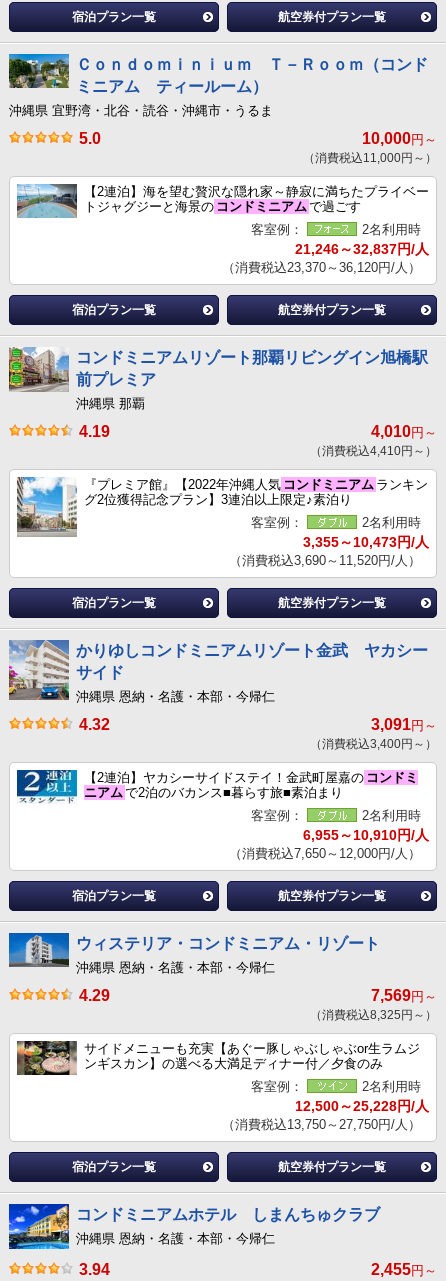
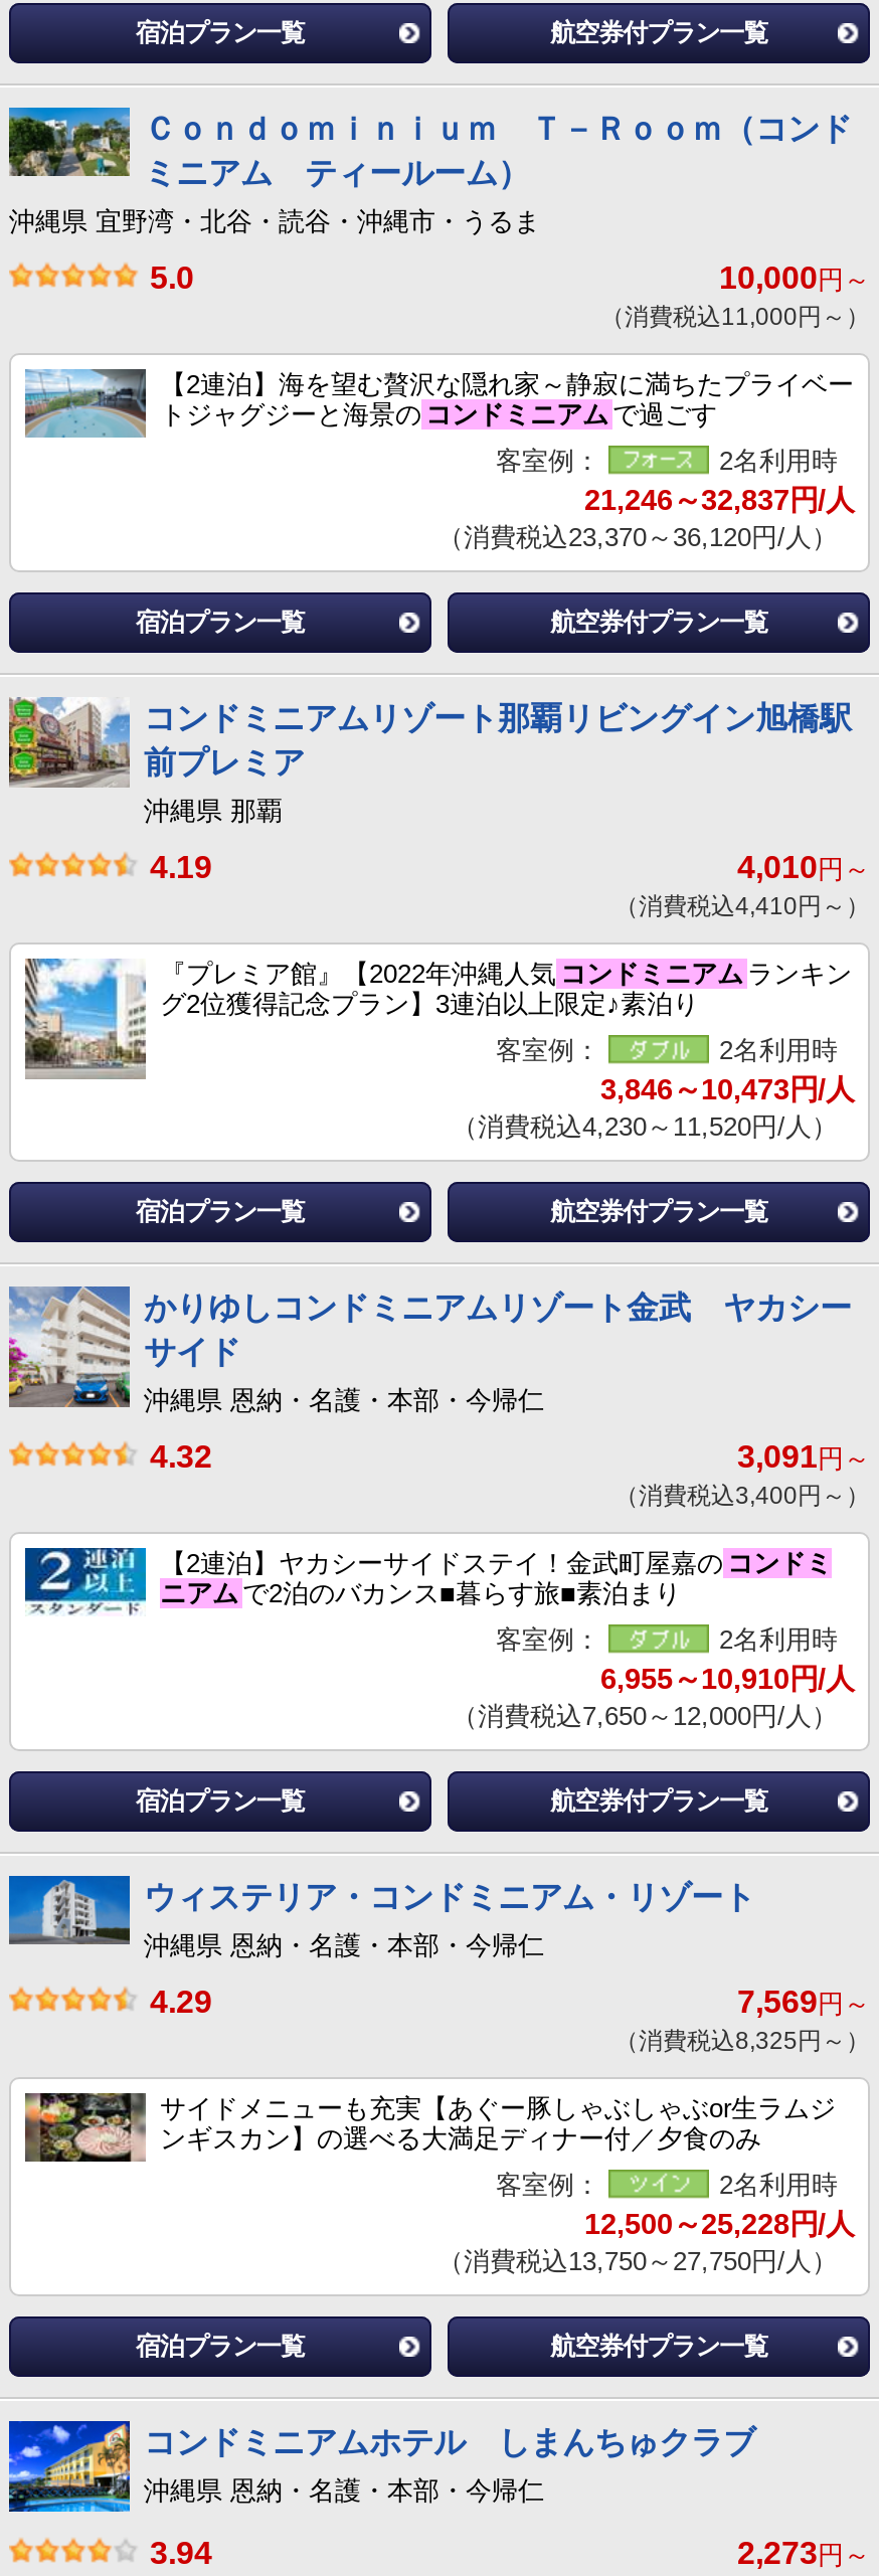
- 3,355～10,473円/人
+ 3,846～10,473円/人

- （消費税込3,690～11,520円/人）
+ （消費税込4,230～11,520円/人）

- 2,455円～
+ 2,273円～
